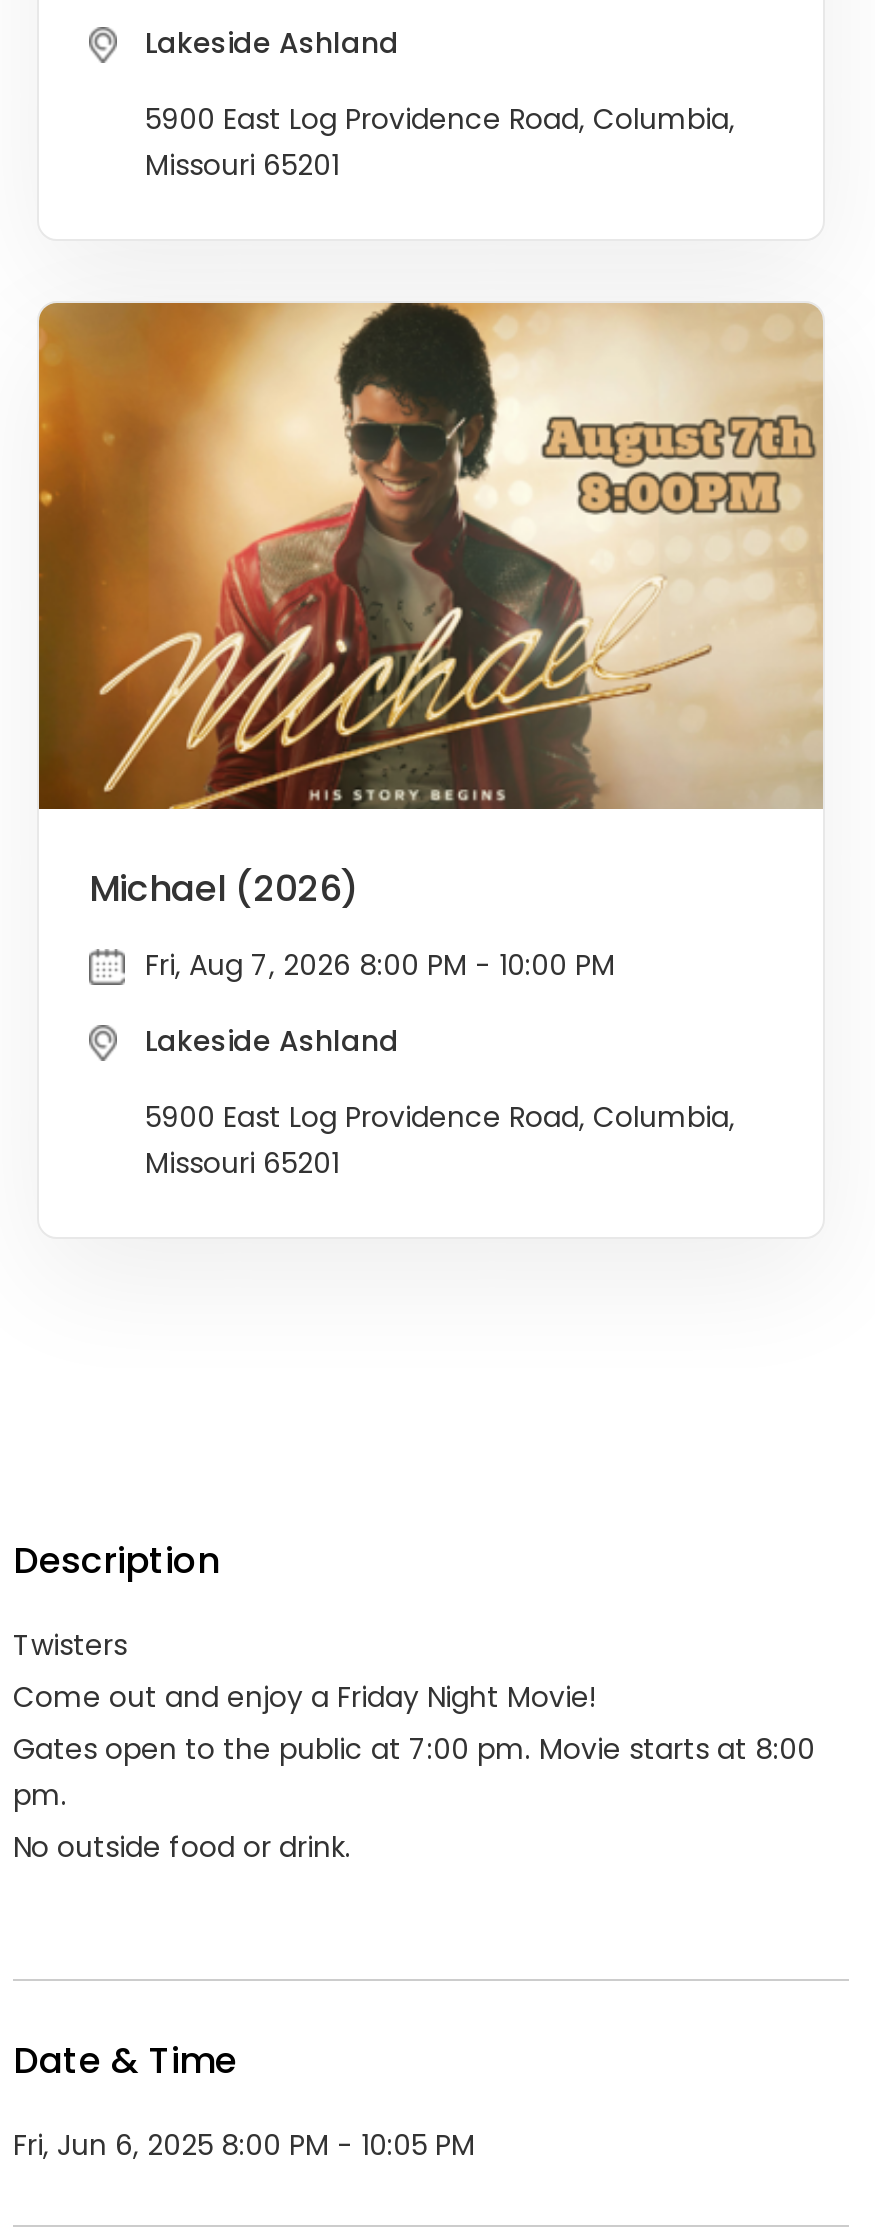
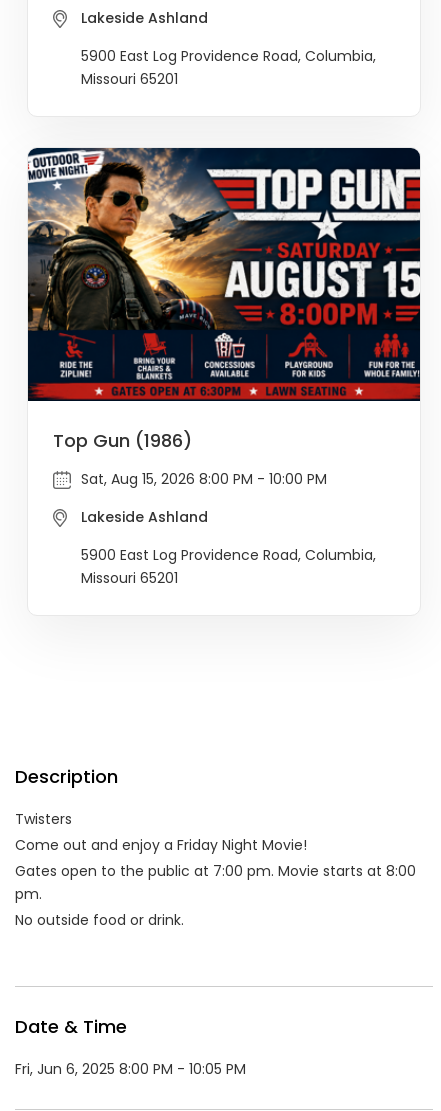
- [image]
- Michael (2026)
+ [image]
+ Top Gun (1986)

- Fri, Aug 7, 2026 8:00 PM - 10:00 PM
+ Sat, Aug 15, 2026 8:00 PM - 10:00 PM
